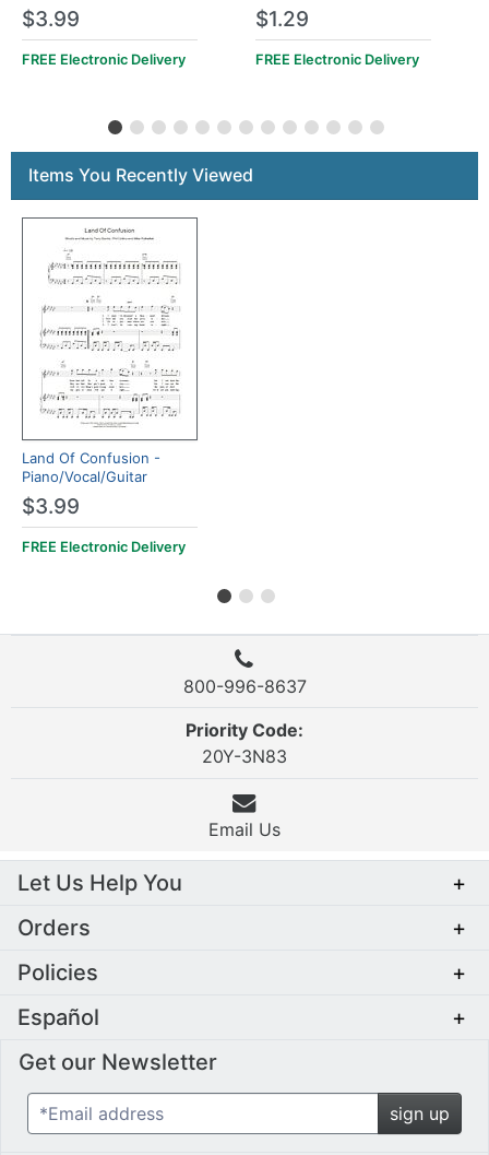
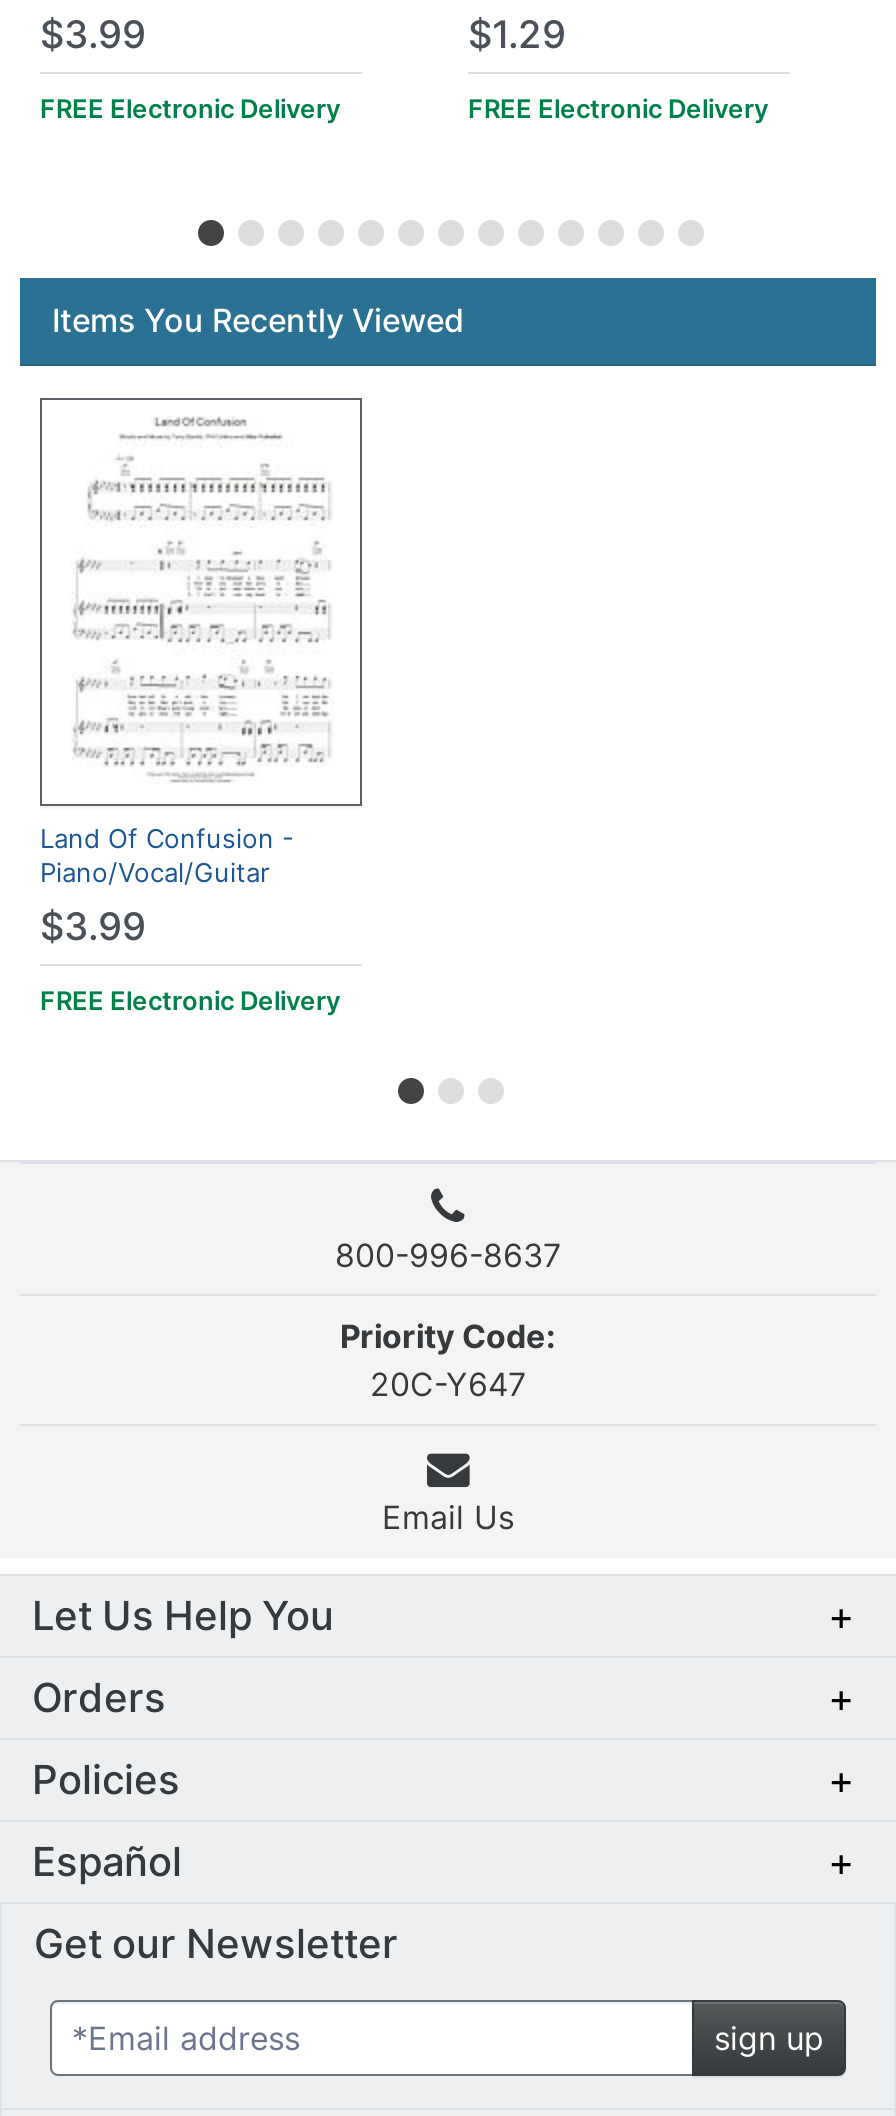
- 20Y-3N83
+ 20C-Y647
